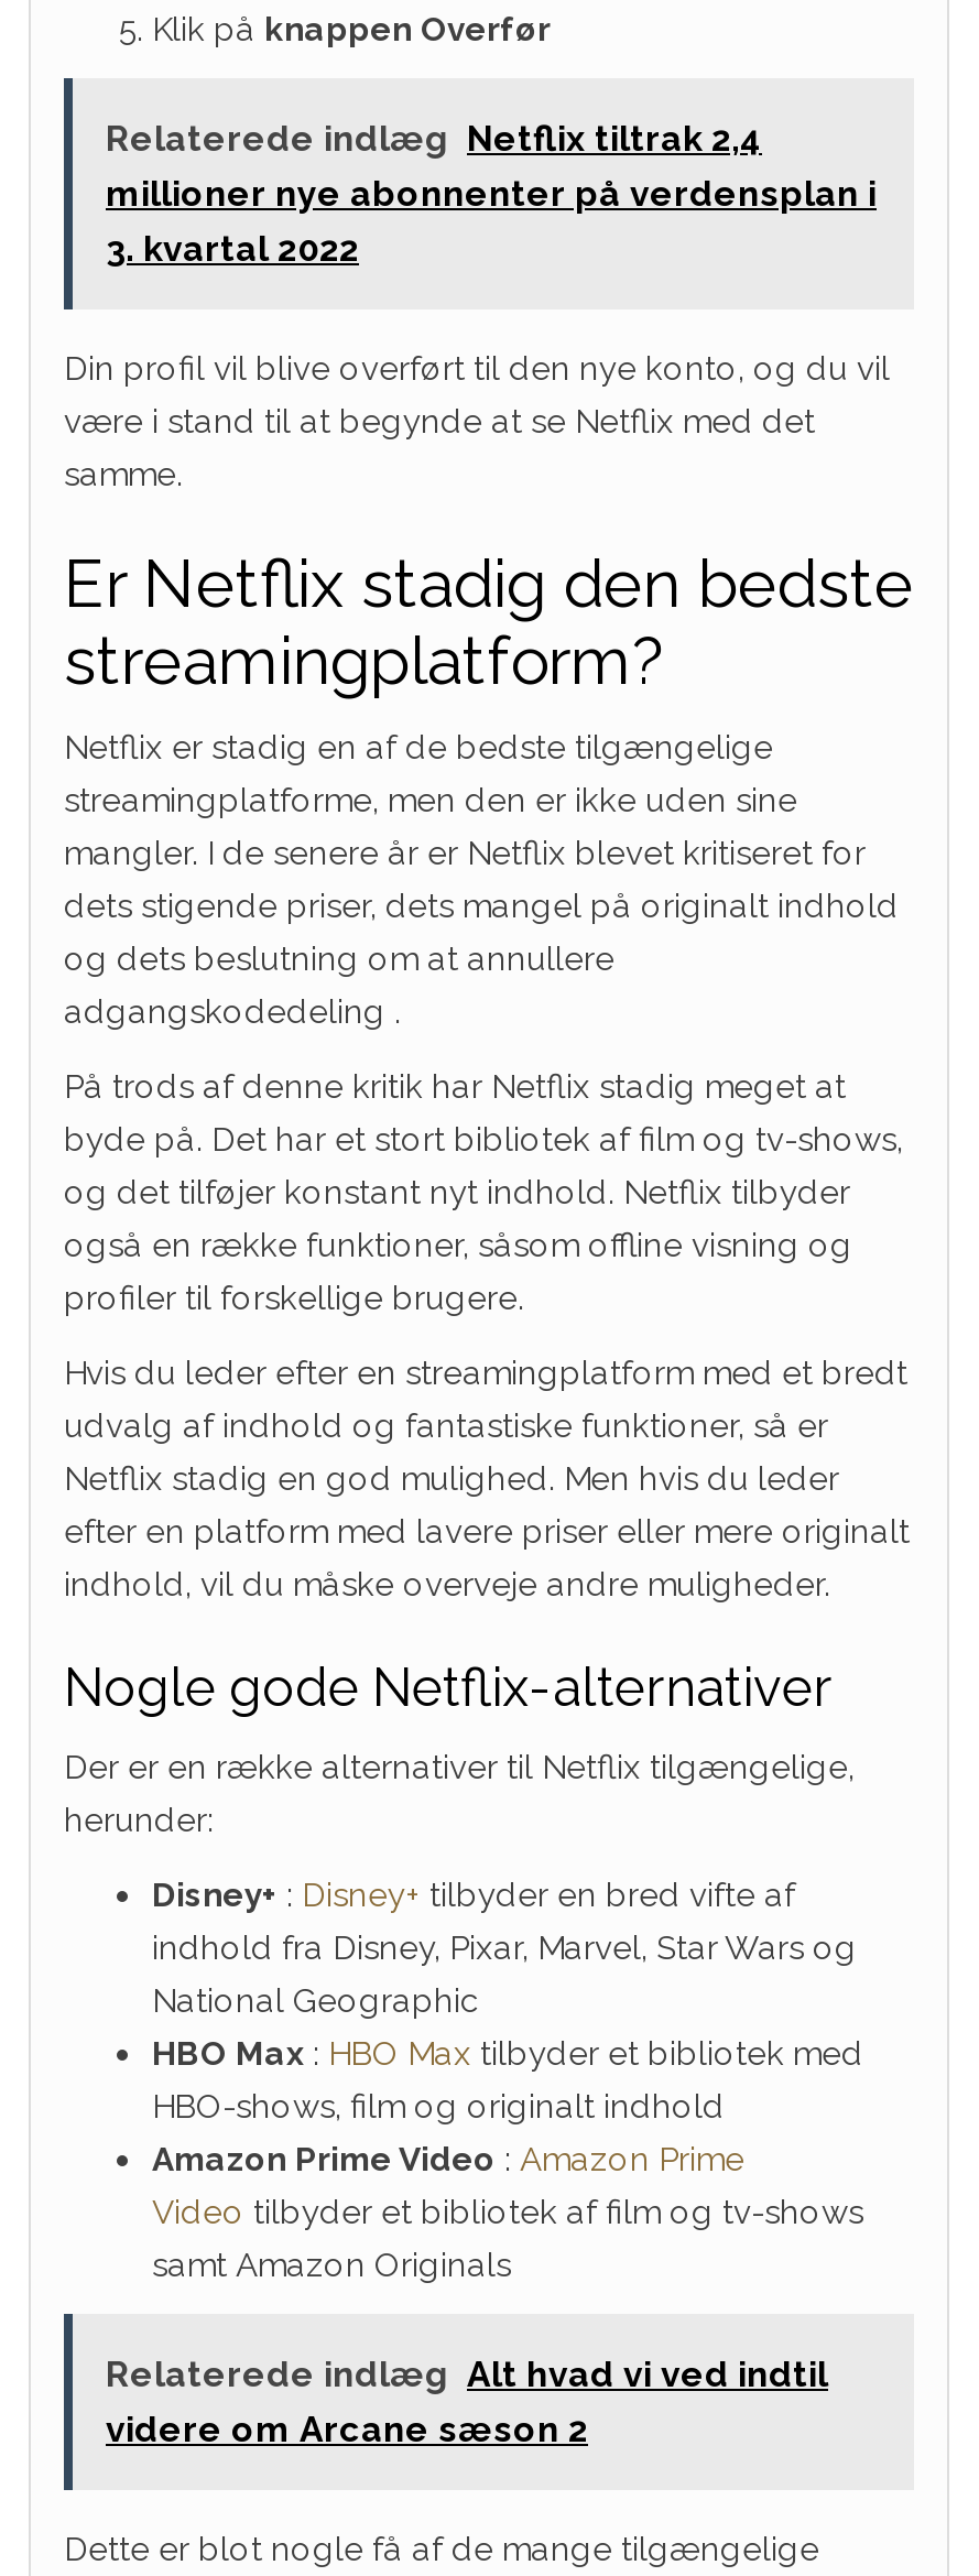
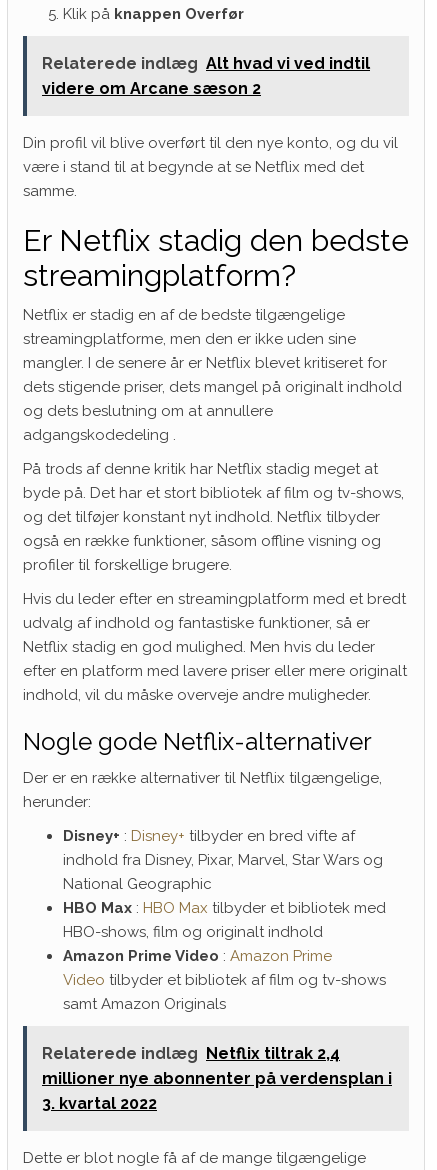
moved down: Relaterede indlæg Netflix tiltrak 2,4 | millioner nye abonnenter på verdensplan i | 3. kvartal 2022

moved up: Din profil vil blive overført til den nye konto, og du vil | være i stand til at begynde at se Netflix med det | samme. | ... | Video tilbyder et bibliotek af film og tv-shows | samt Amazon Originals

moved up: Relaterede indlæg Alt hvad vi ved indtil | videre om Arcane sæson 2
